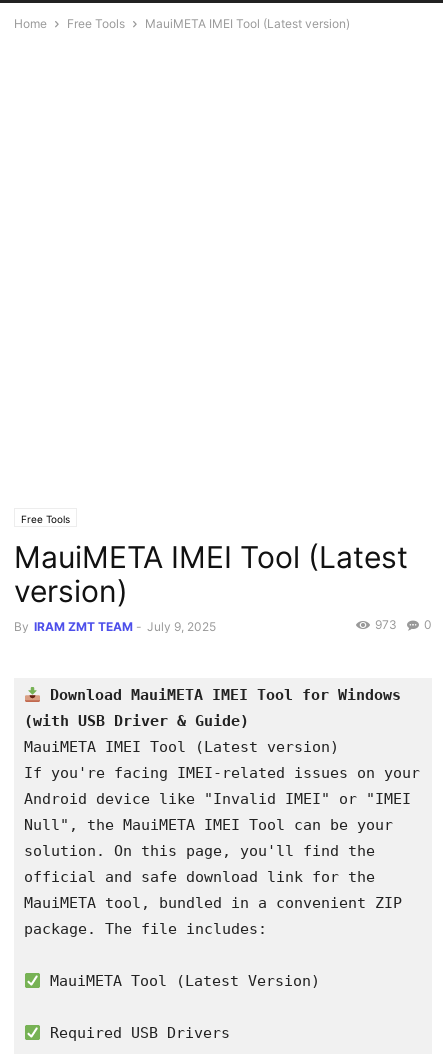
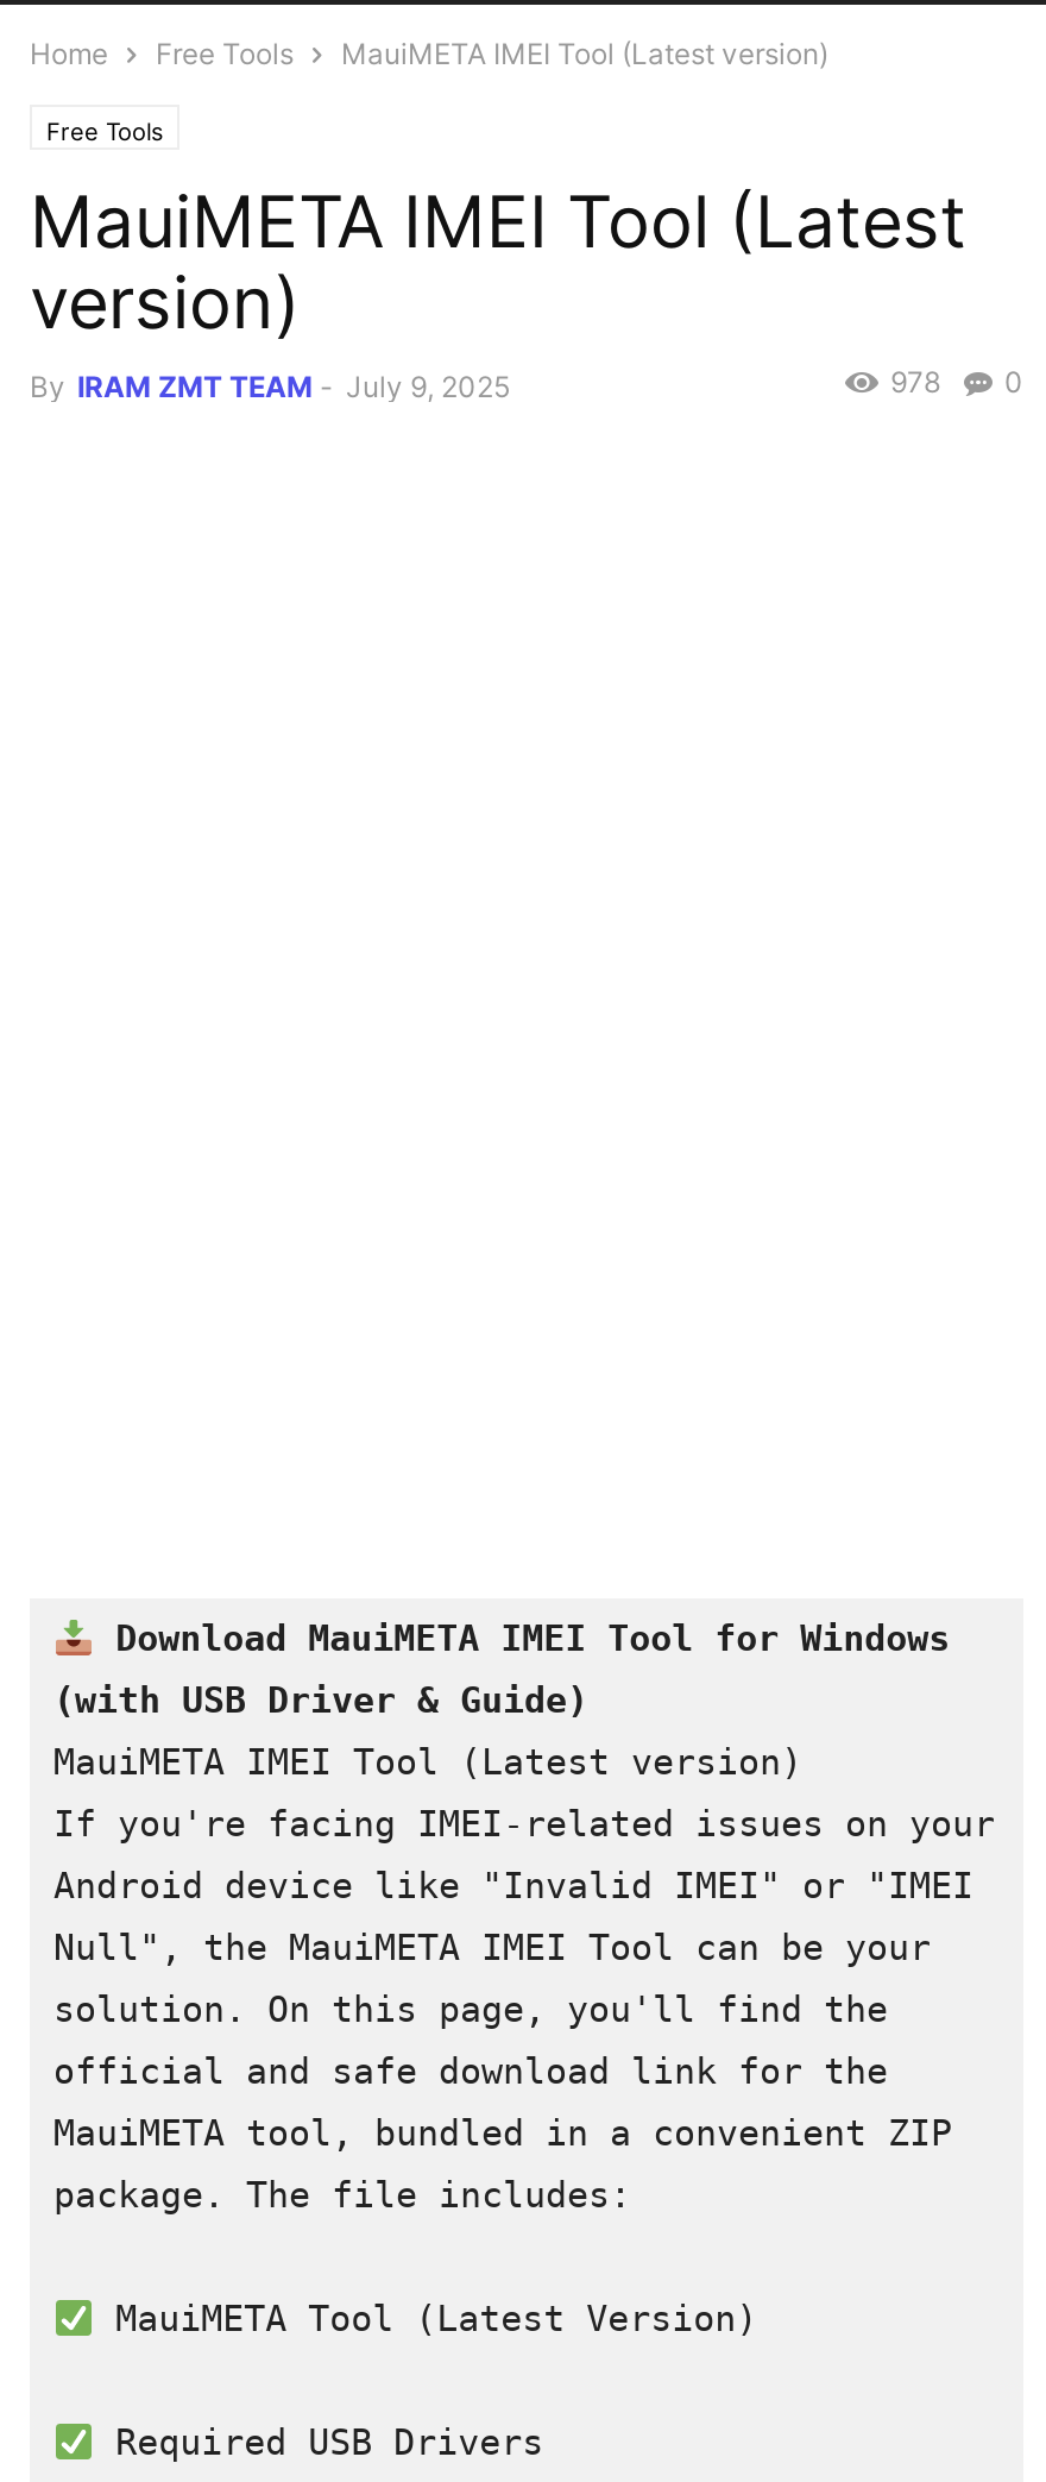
moved up: Free Tools | MauiMETA IMEI Tool (Latest | version)

moved up: By IRAM ZMT TEAM - July 9, 2025 | 0

- 973 0
+ 978 0
